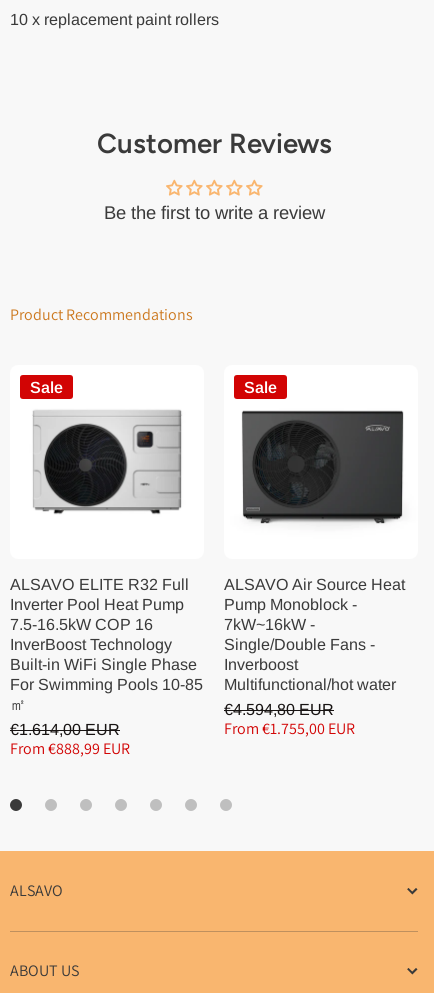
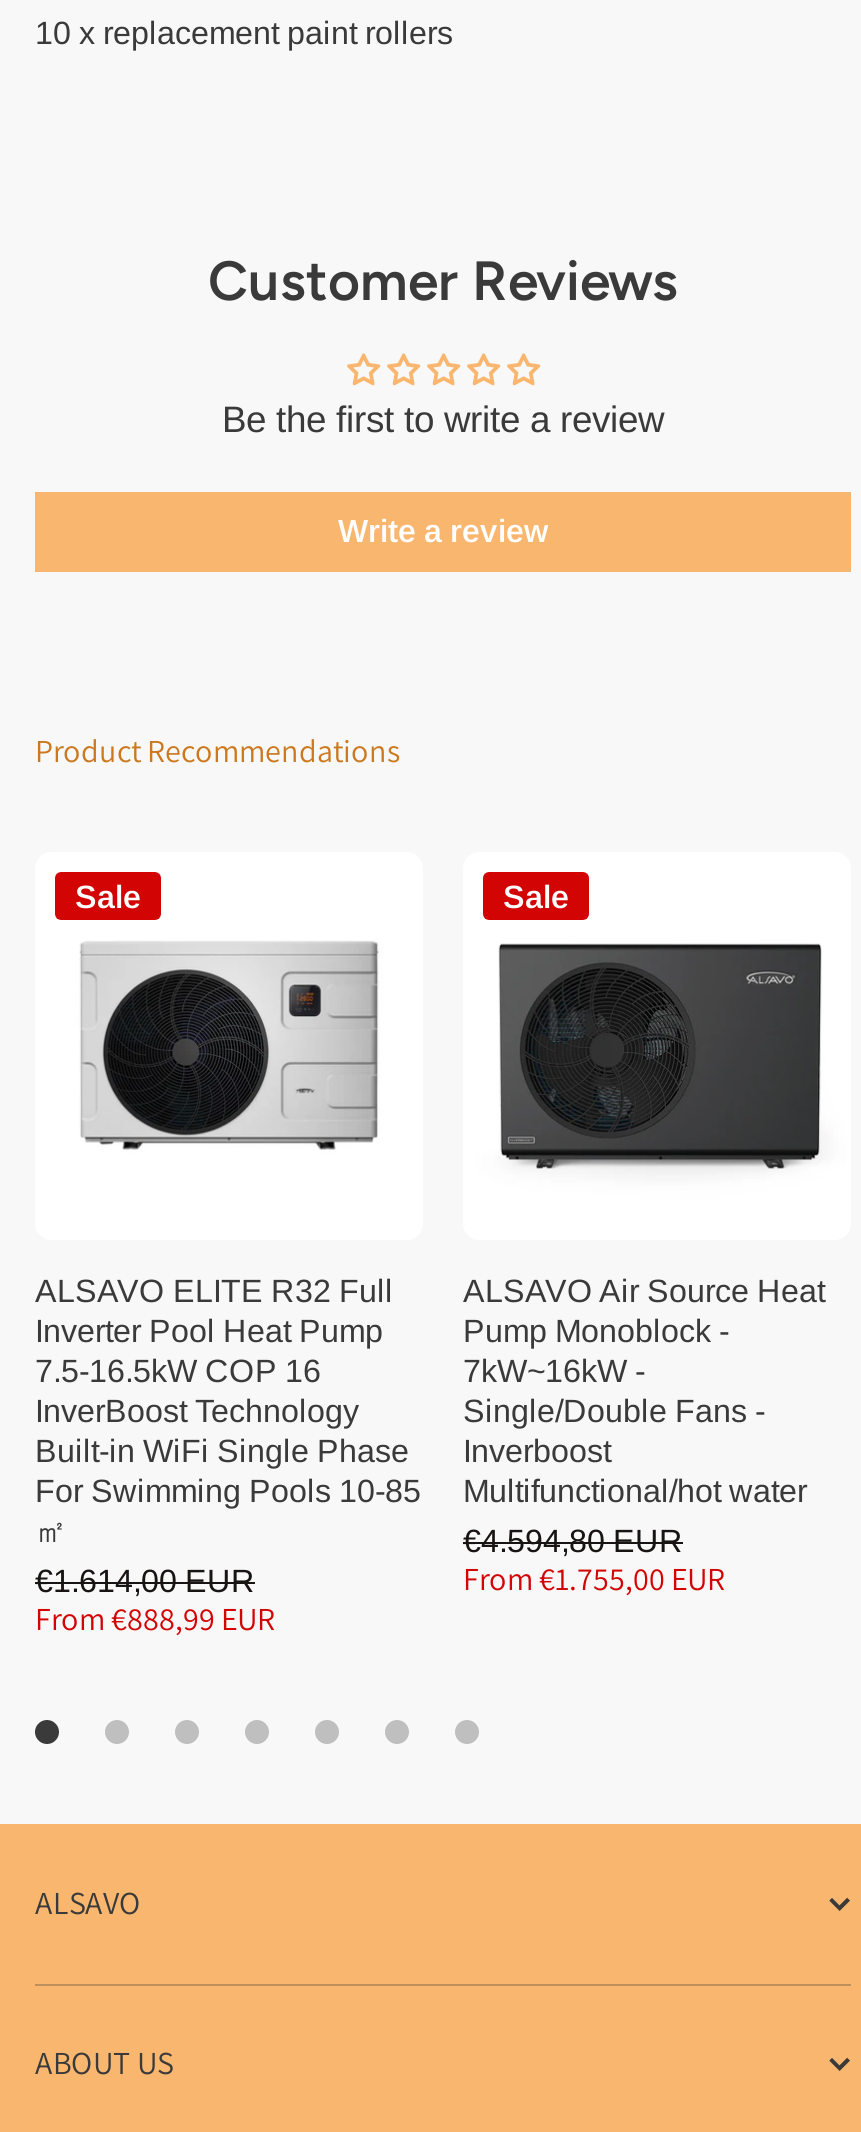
+ Write a review
